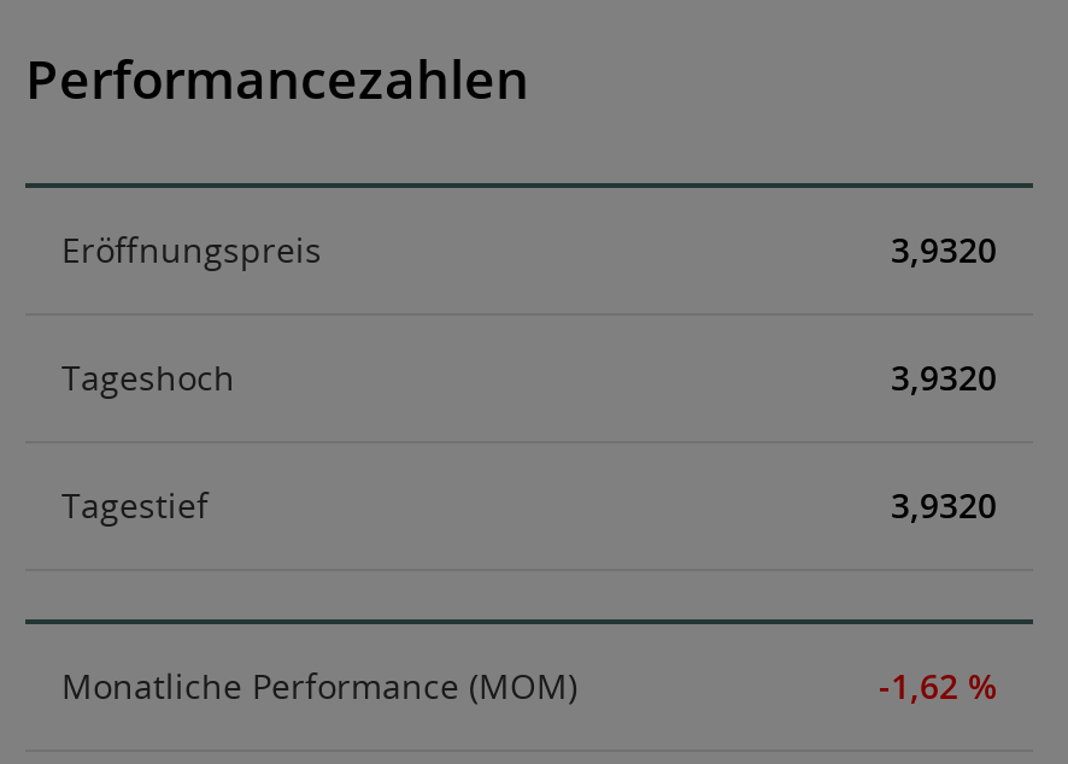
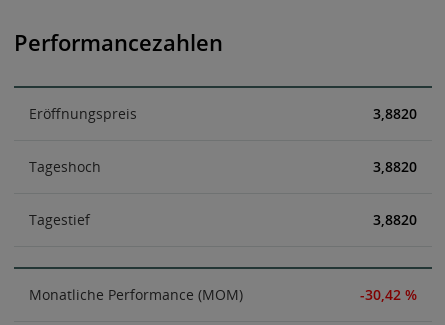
- 3,9320
+ 3,8820

- 3,9320
+ 3,8820

- 3,9320
+ 3,8820

- -1,62 %
+ -30,42 %
